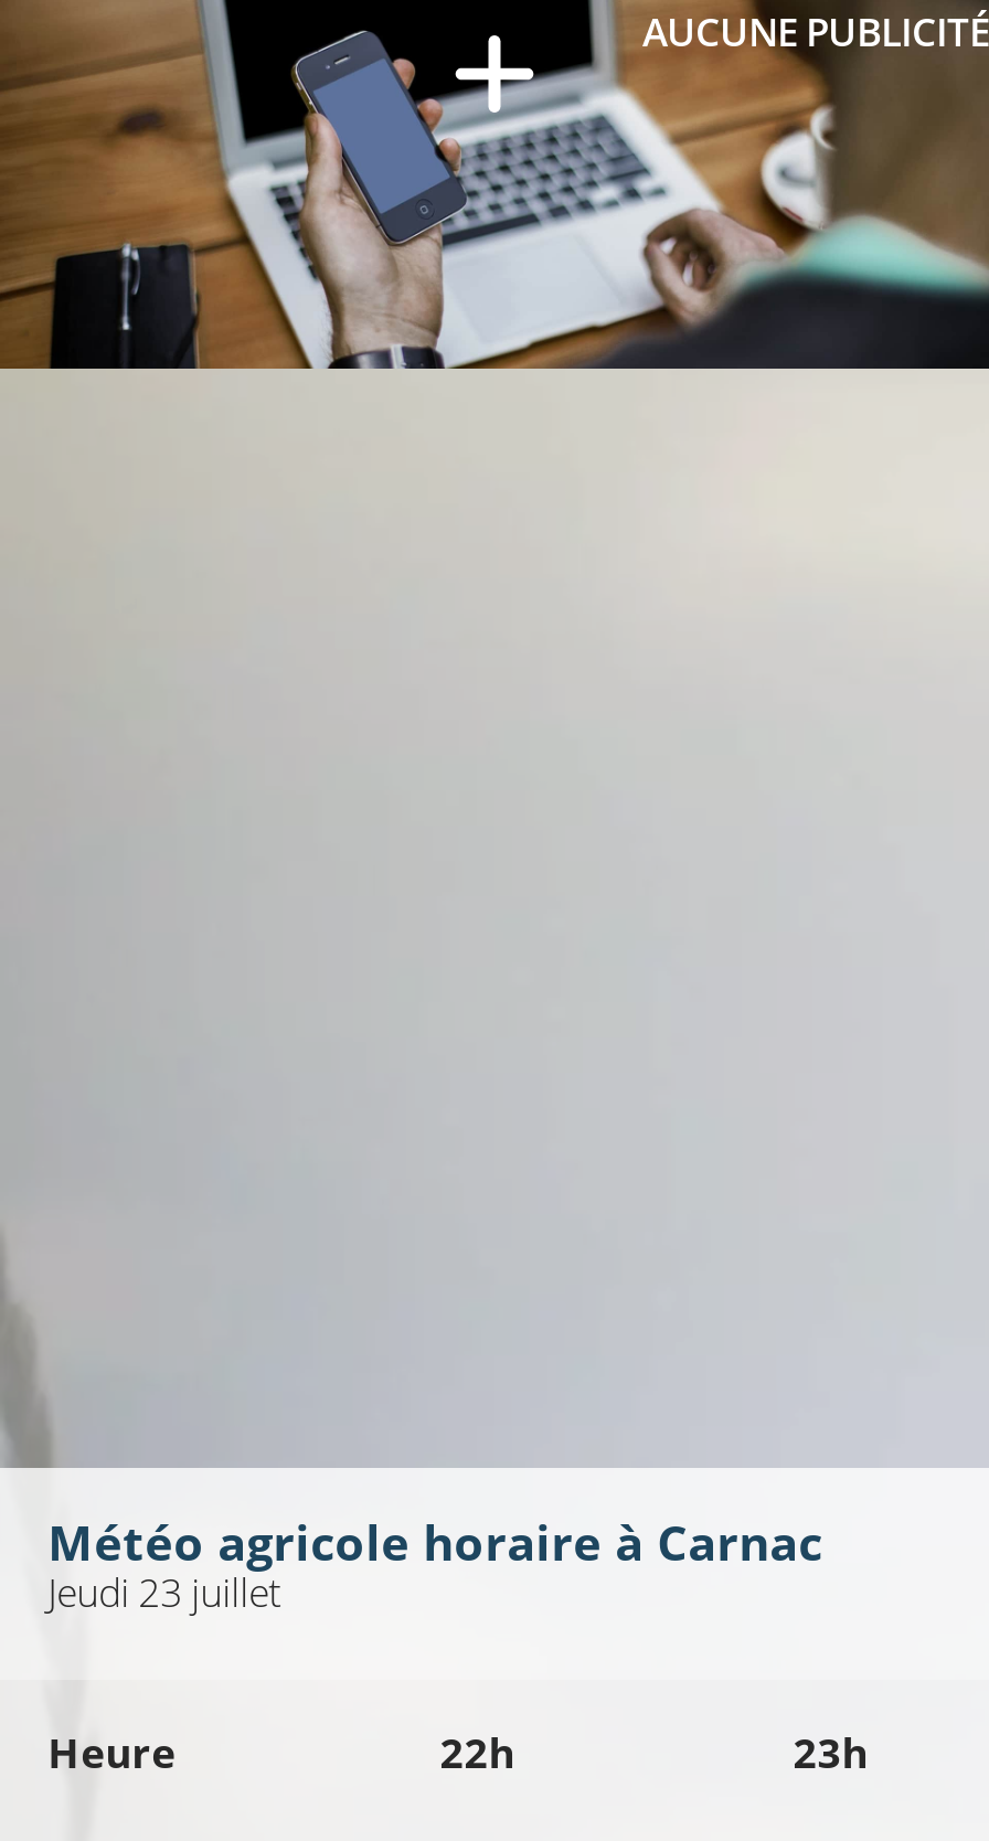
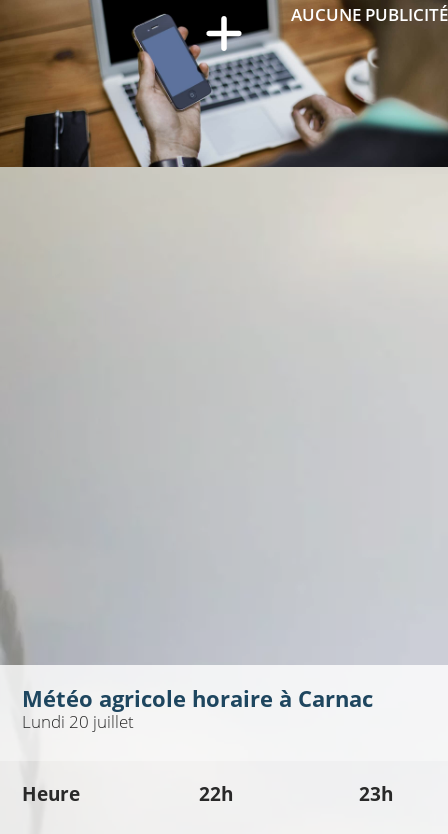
- Jeudi 23 juillet
+ Lundi 20 juillet
